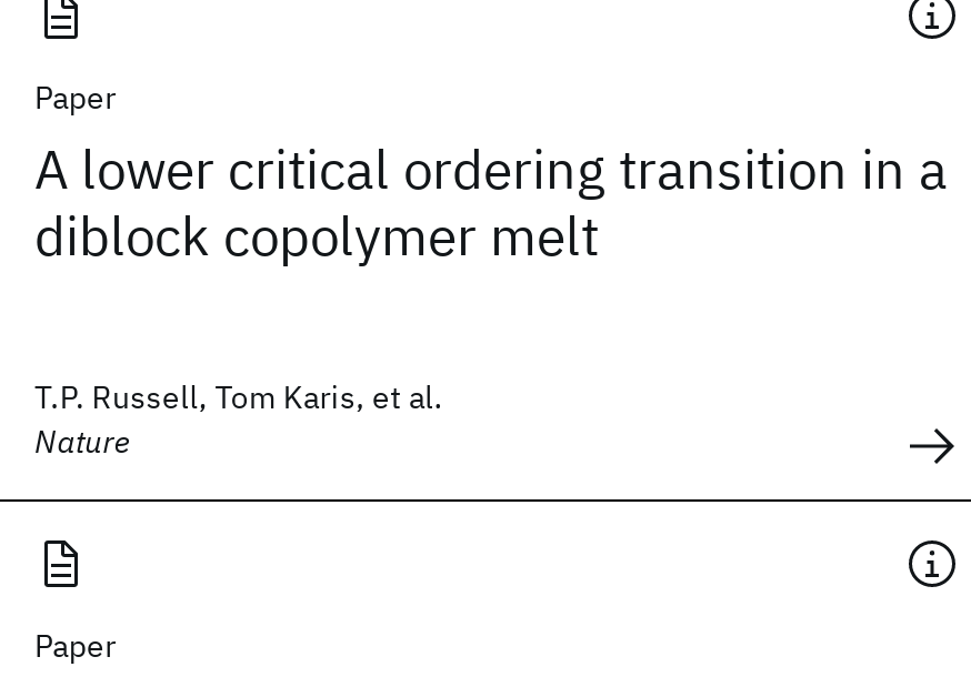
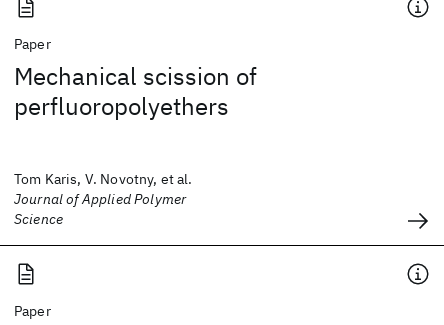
- A lower critical ordering transition in a
- diblock copolymer melt
+ Mechanical scission of
+ perfluoropolyethers

- T.P. Russell, Tom Karis, et al.
- Nature
+ Tom Karis, V. Novotny, et al.
+ Journal of Applied Polymer
+ Science
